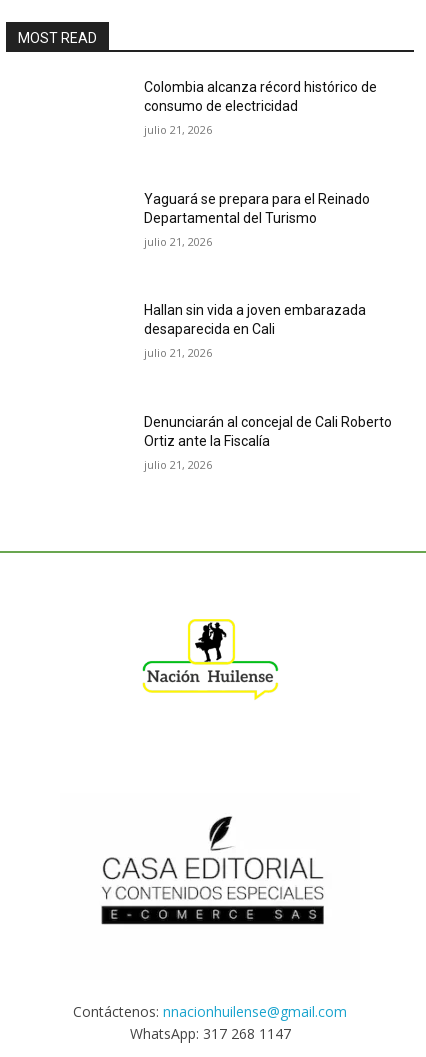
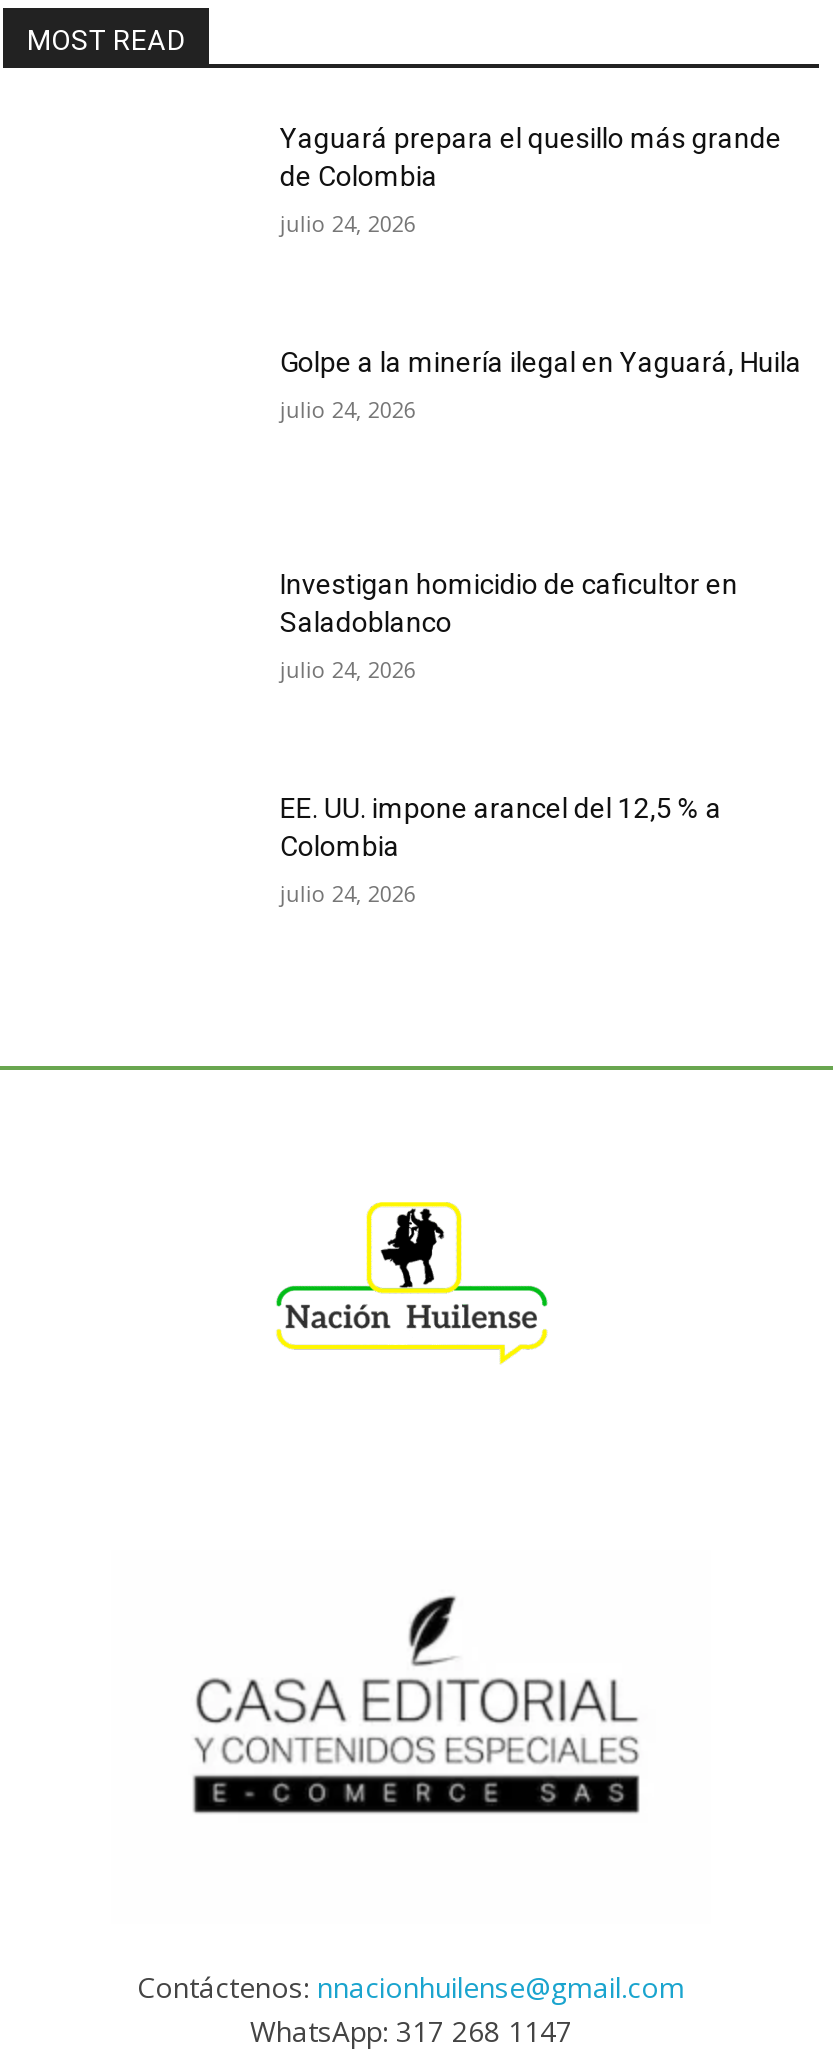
- Colombia alcanza récord histórico de
- consumo de electricidad
+ Yaguará prepara el quesillo más grande
+ de Colombia

- julio 21, 2026
+ julio 24, 2026

- Yaguará se prepara para el Reinado
- Departamental del Turismo
+ Golpe a la minería ilegal en Yaguará, Huila

- julio 21, 2026
+ julio 24, 2026

- Hallan sin vida a joven embarazada
- desaparecida en Cali
+ Investigan homicidio de caficultor en
+ Saladoblanco

- julio 21, 2026
+ julio 24, 2026

- Denunciarán al concejal de Cali Roberto
- Ortiz ante la Fiscalía
+ EE. UU. impone arancel del 12,5 % a
+ Colombia

- julio 21, 2026
+ julio 24, 2026
